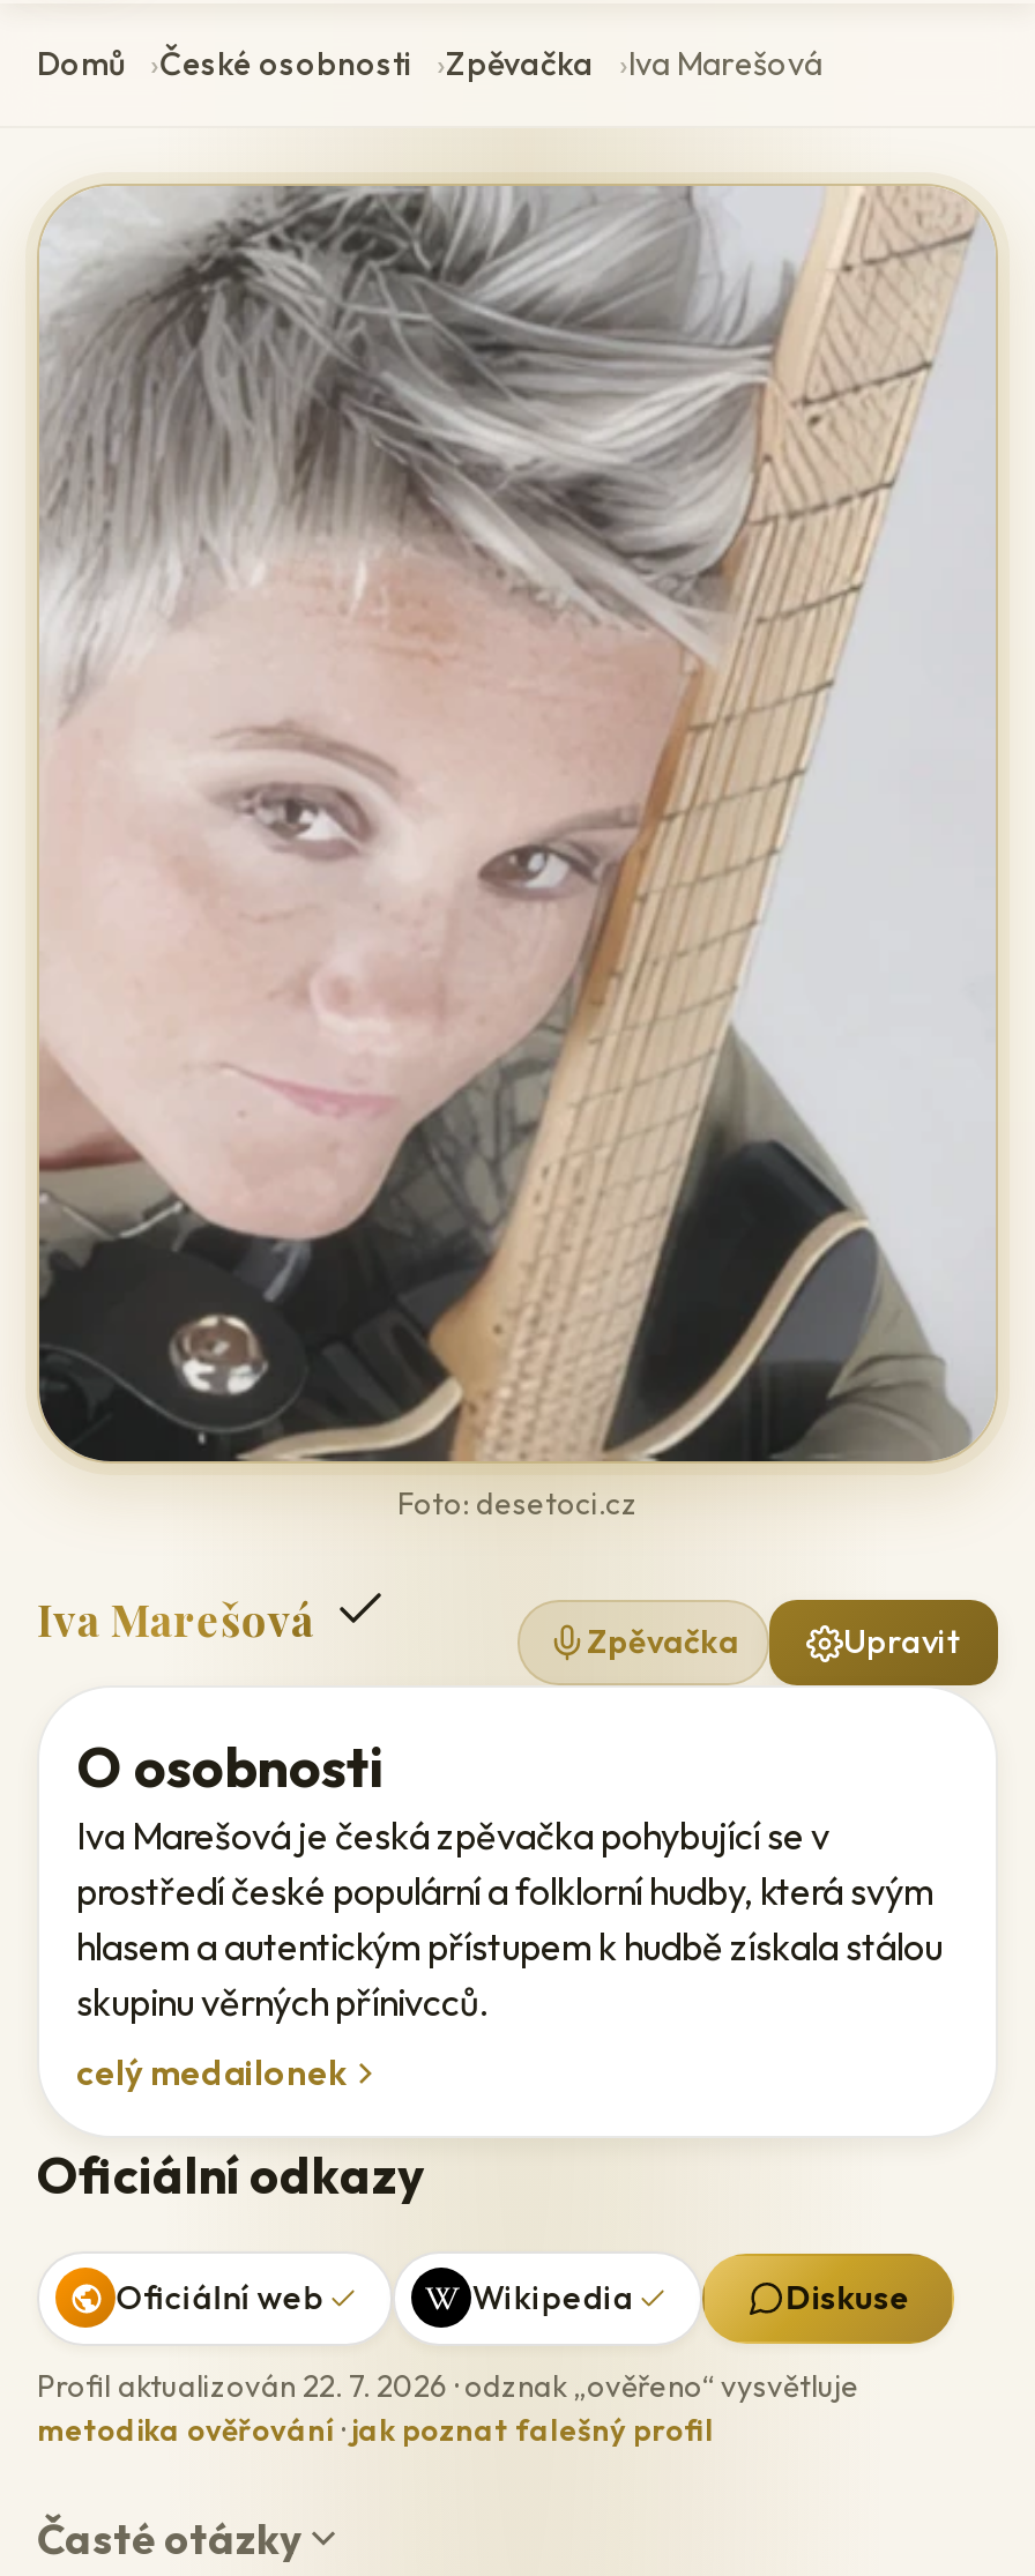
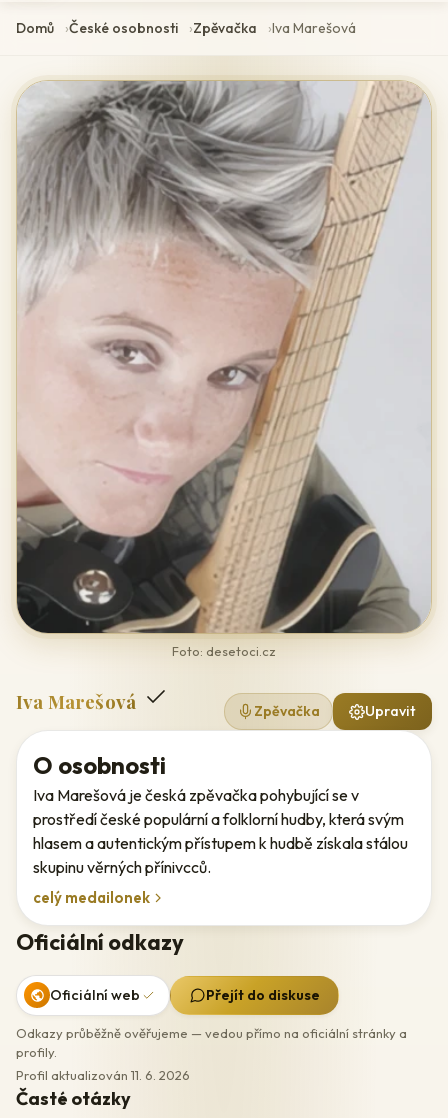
- Wikipedia
- Diskuse
+ Přejít do diskuse

- Profil aktualizován 22. 7. 2026 · odznak „ověřeno“ vysvětluje
- metodika ověřování · jak poznat falešný profil
+ Odkazy průběžně ověřujeme — vedou přímo na oficiální stránky a
+ profily.
+ Profil aktualizován 11. 6. 2026
